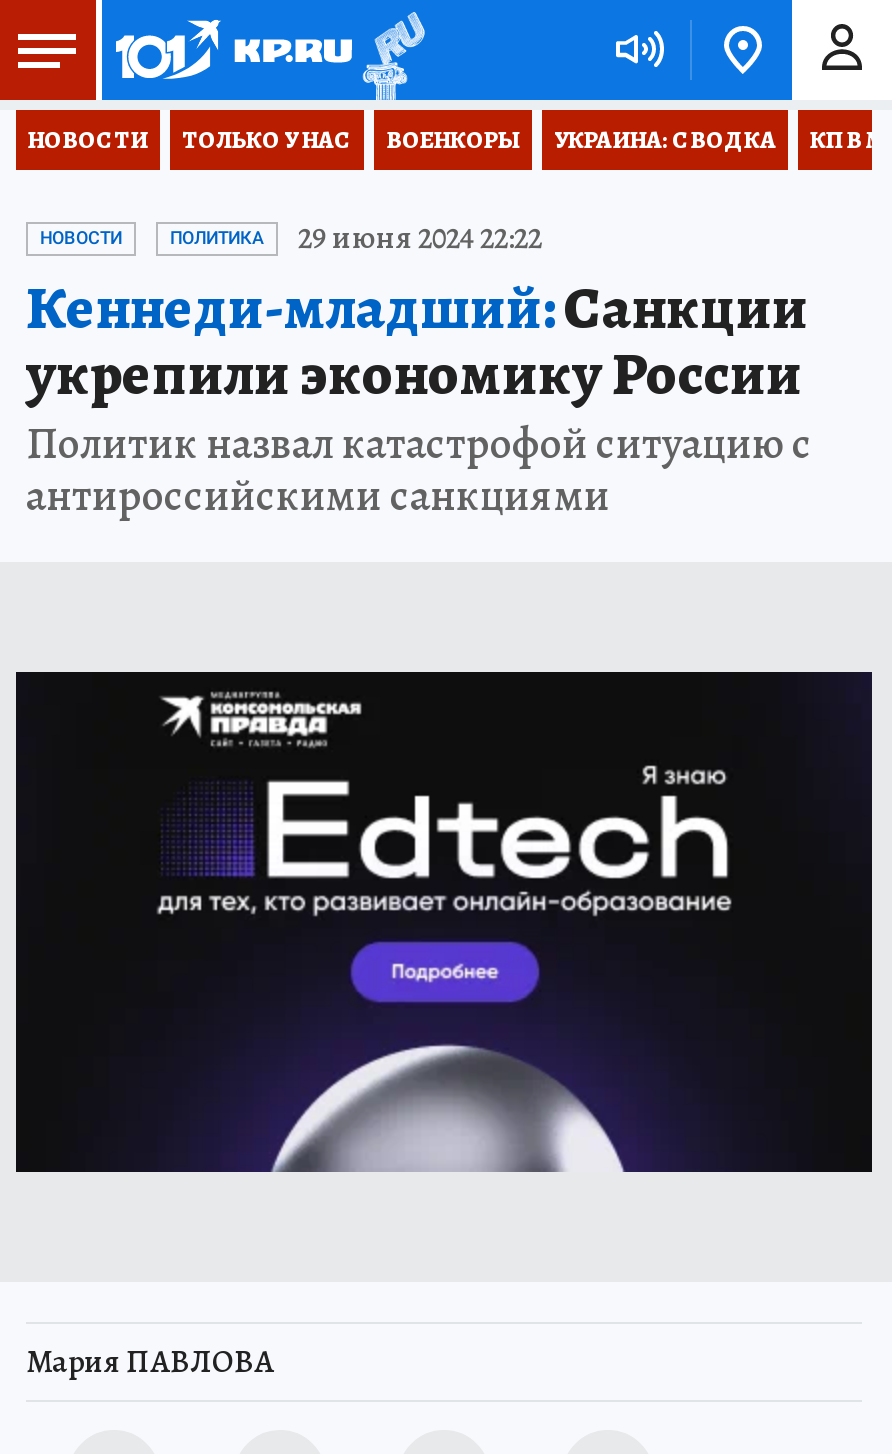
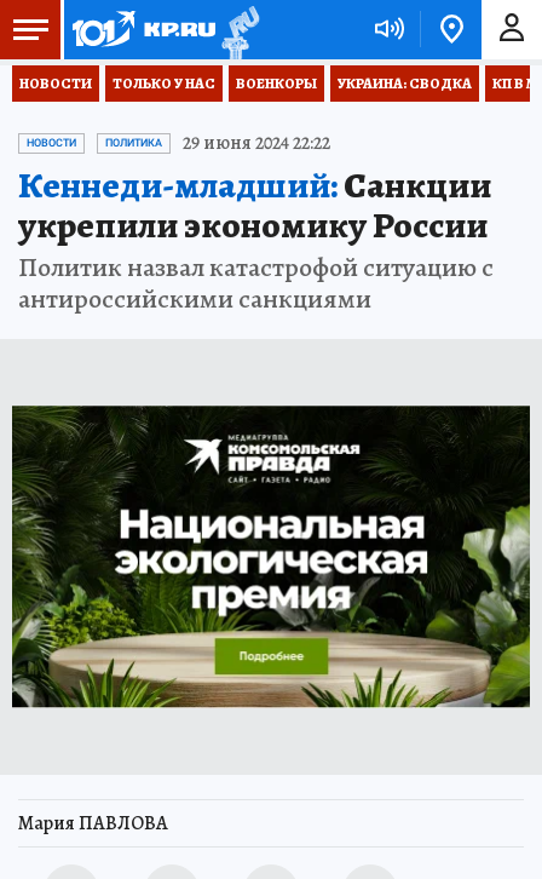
- [image]
+ [image]
